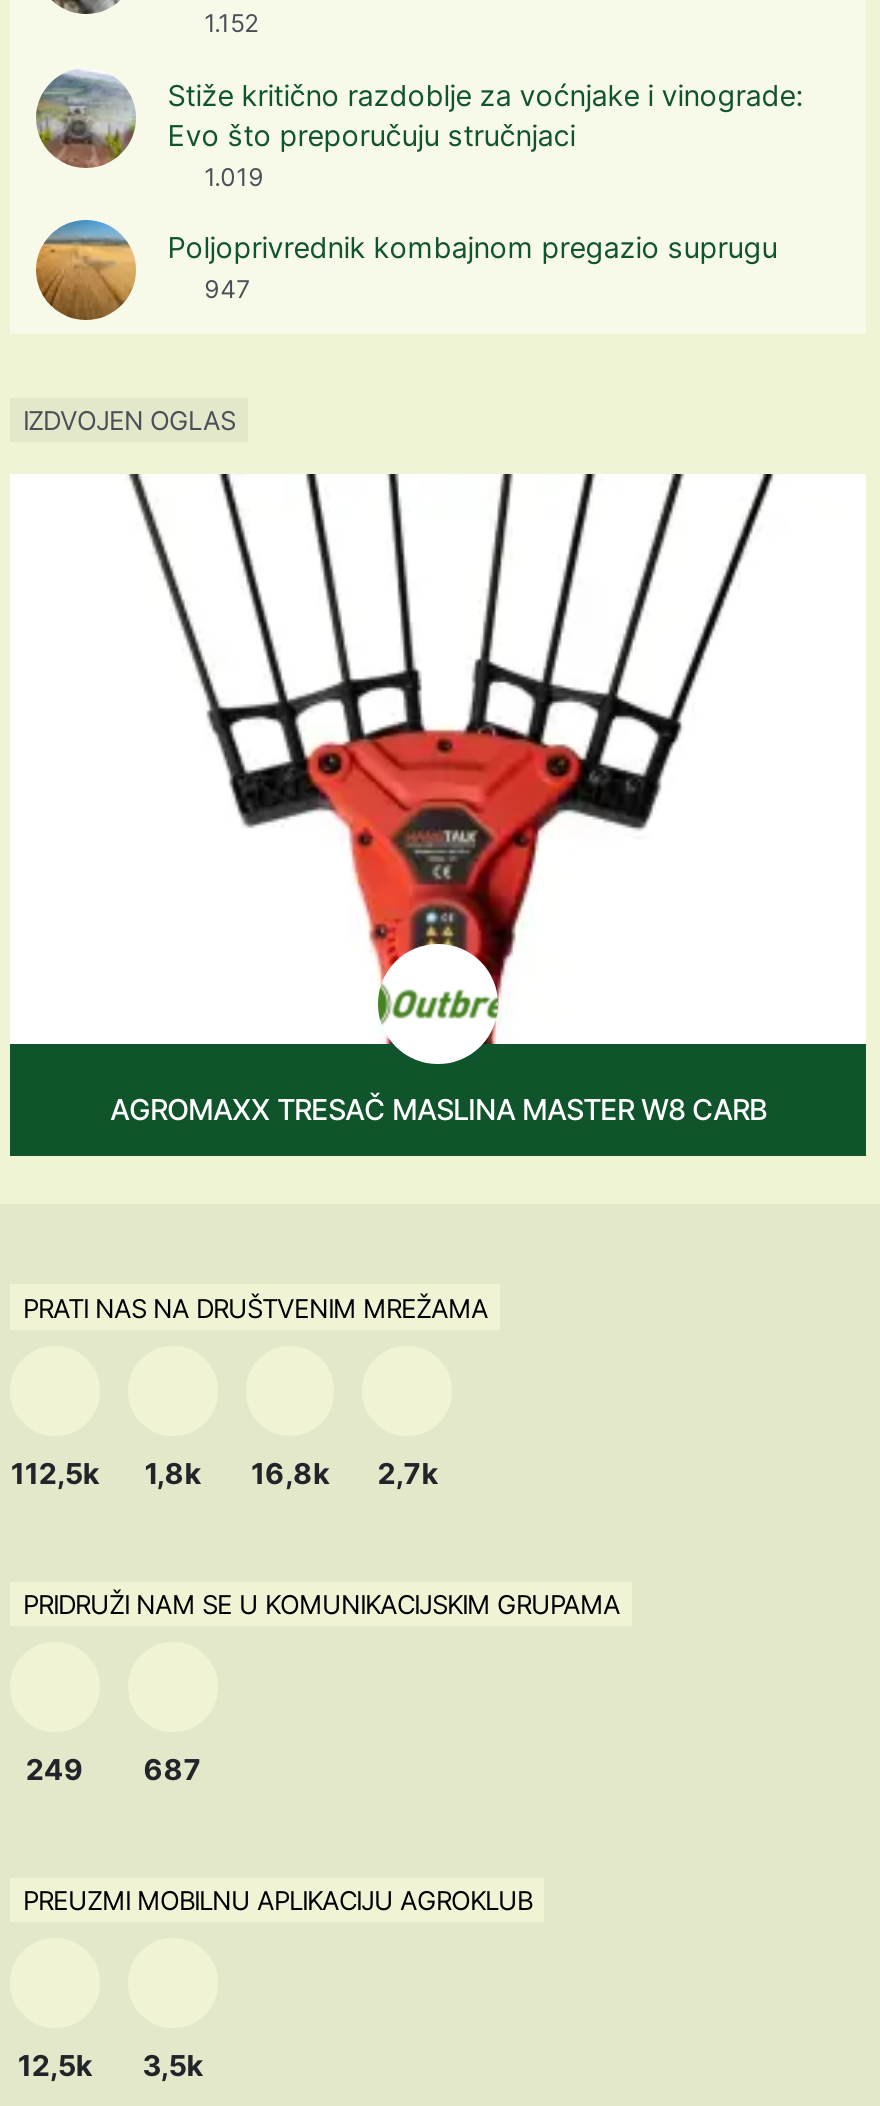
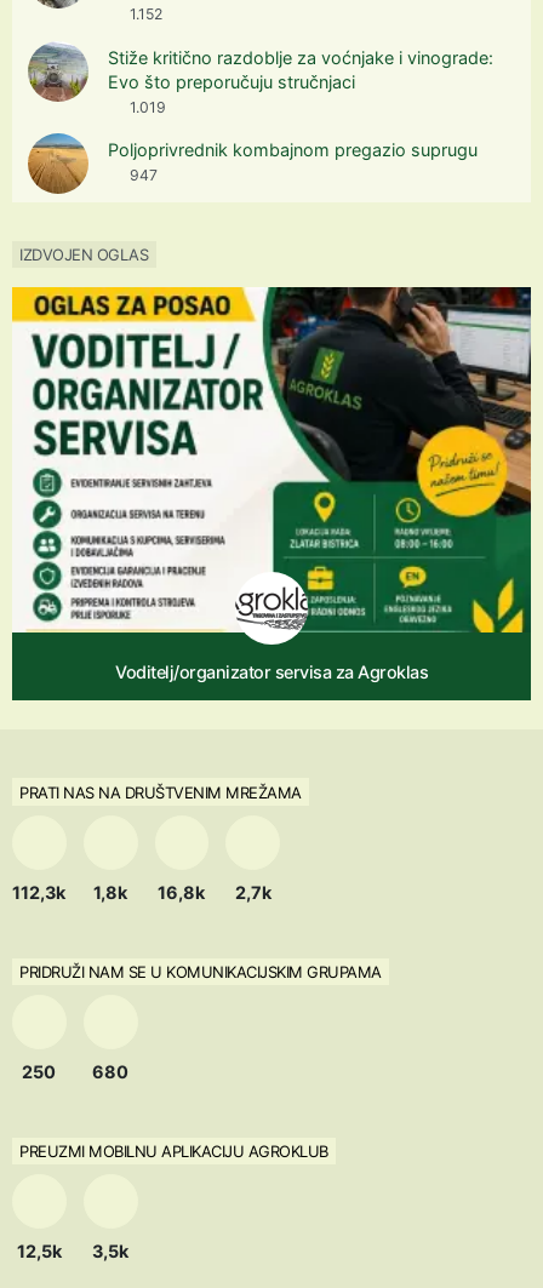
- [image]
- AGROMAXX TRESAČ MASLINA MASTER W8 CARB
+ [image]
+ Voditelj/organizator servisa za Agroklas

- 112,5k 1,8k 16,8k 2,7k
+ 112,3k 1,8k 16,8k 2,7k

- 249
+ 250

- 687
+ 680
